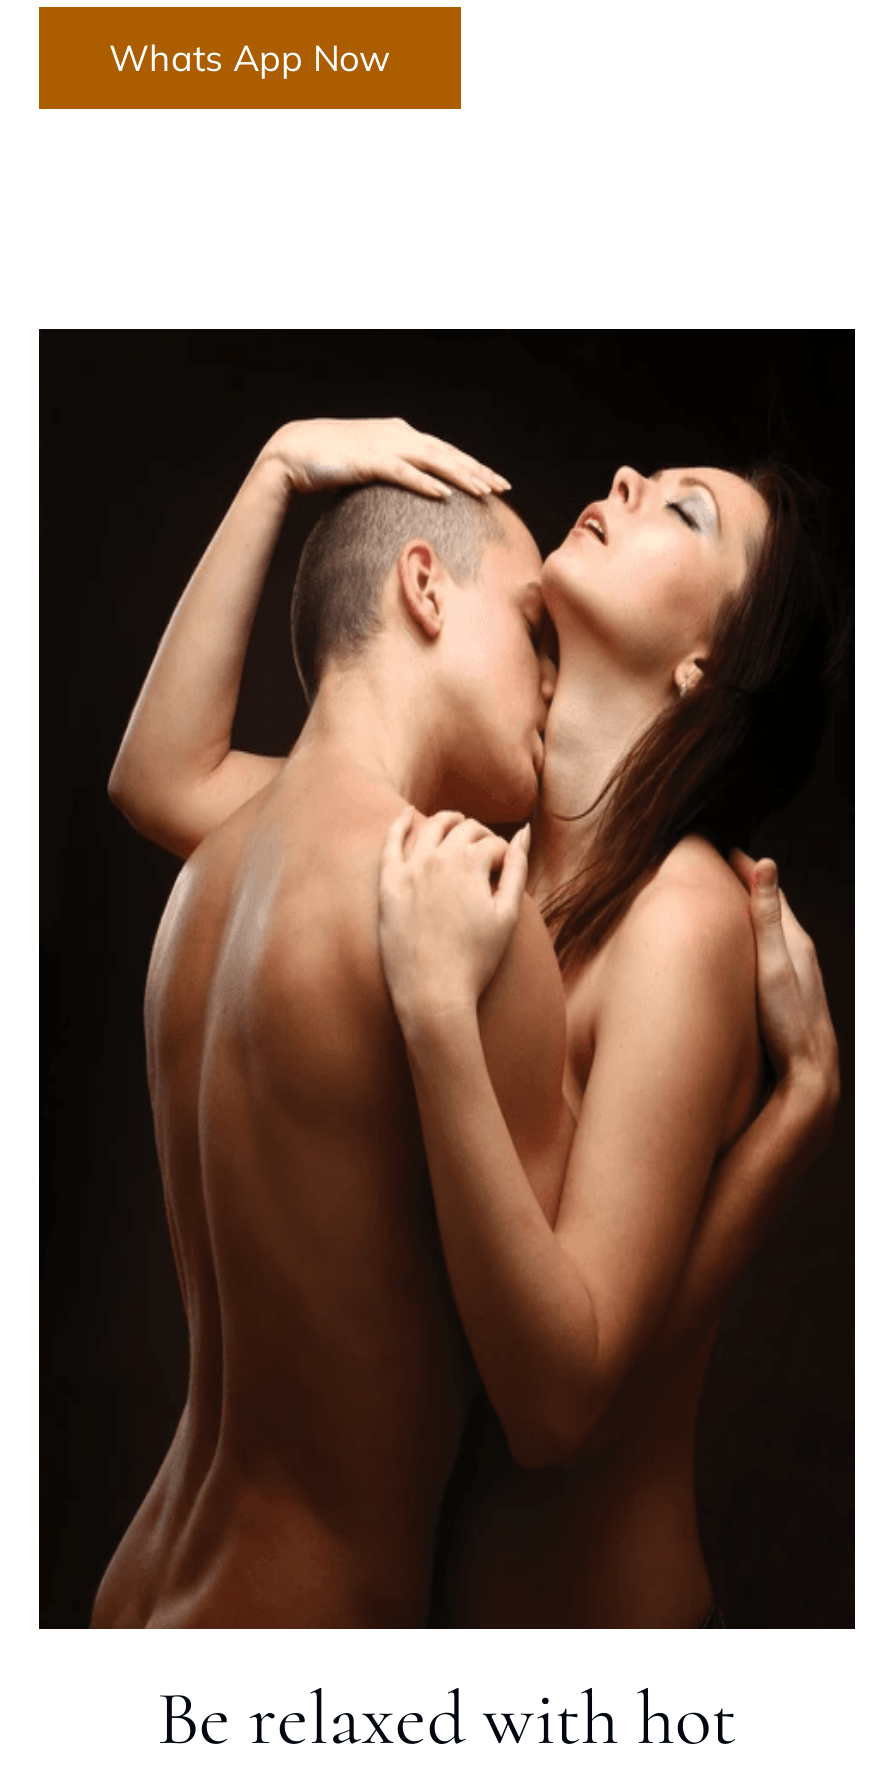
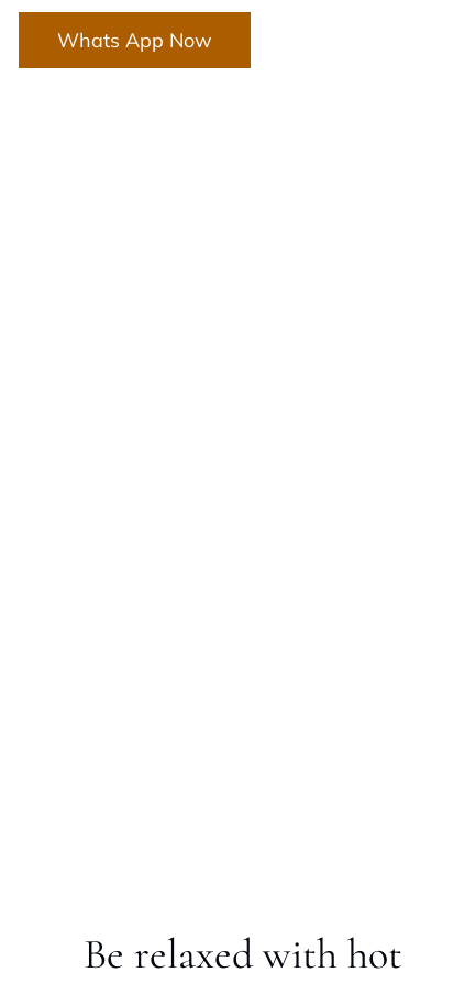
- [image]
